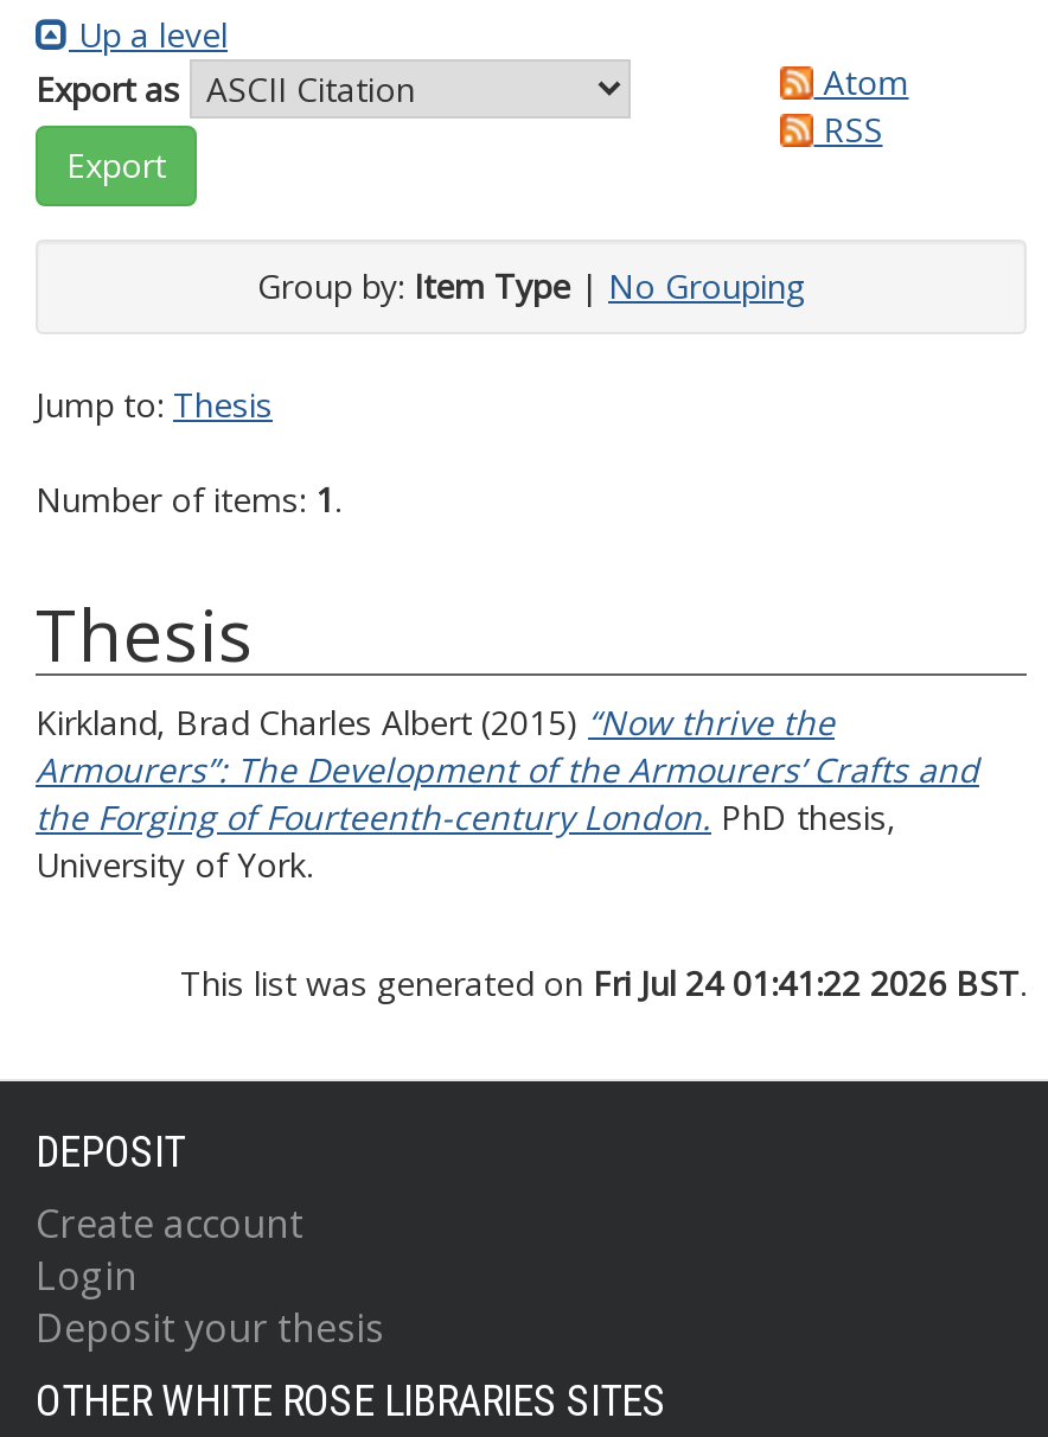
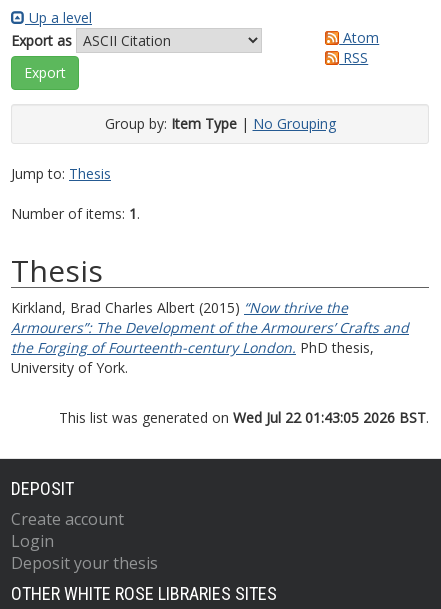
- This list was generated on Fri Jul 24 01:41:22 2026 BST.
+ This list was generated on Wed Jul 22 01:43:05 2026 BST.
